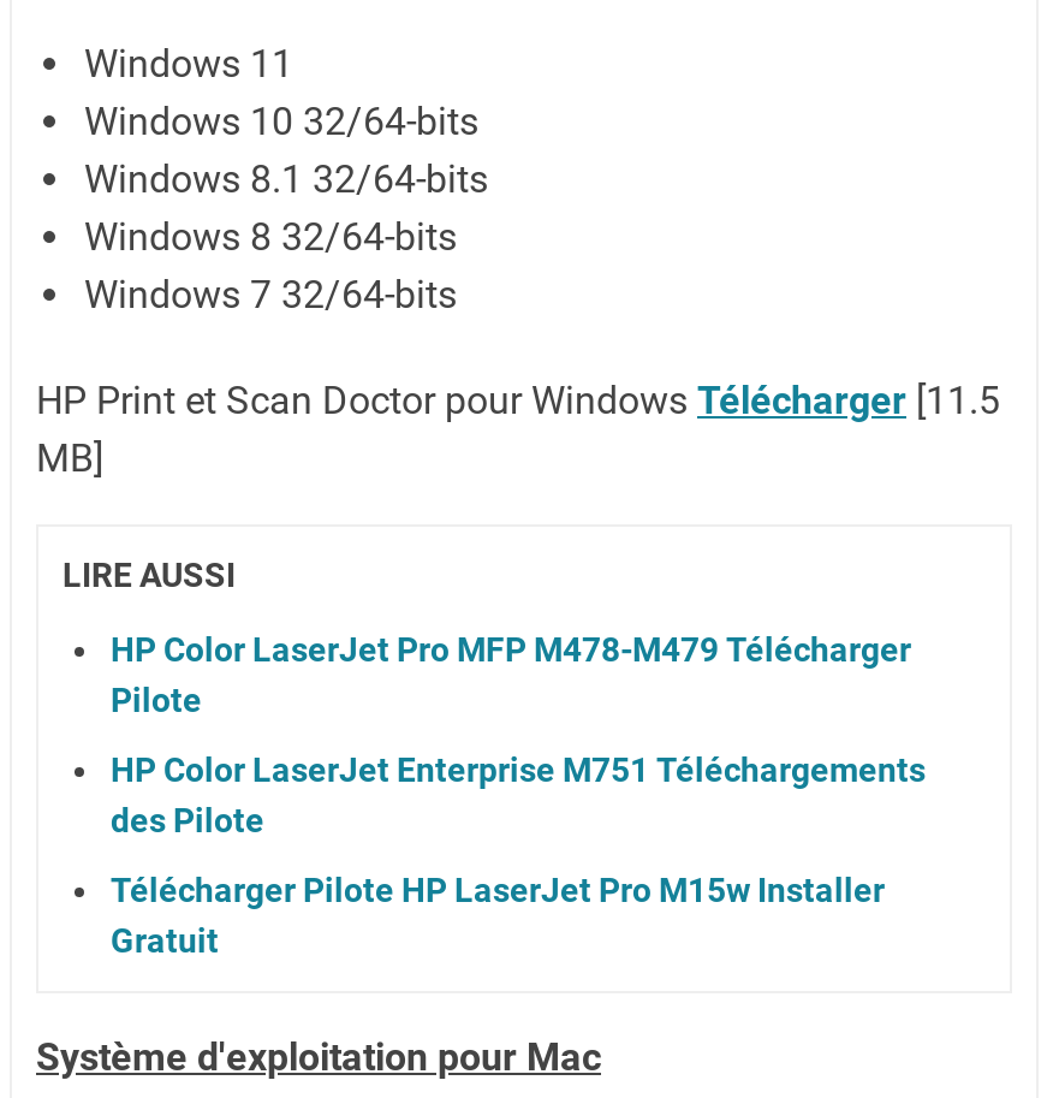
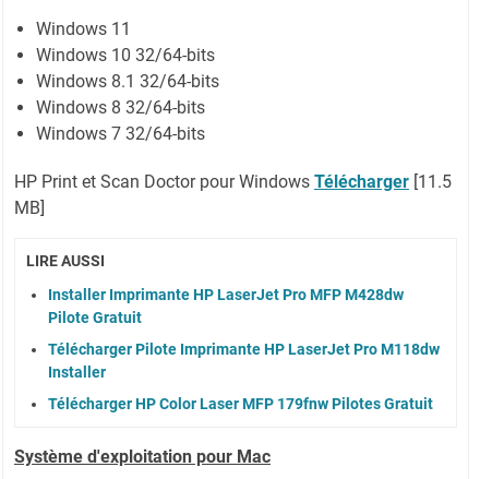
- HP Color LaserJet Pro MFP M478-M479 Télécharger
- Pilote
+ Installer Imprimante HP LaserJet Pro MFP M428dw
+ Pilote Gratuit

- HP Color LaserJet Enterprise M751 Téléchargements
- des Pilote
+ Télécharger Pilote Imprimante HP LaserJet Pro M118dw
+ Installer

- Télécharger Pilote HP LaserJet Pro M15w Installer
- Gratuit
+ Télécharger HP Color Laser MFP 179fnw Pilotes Gratuit
